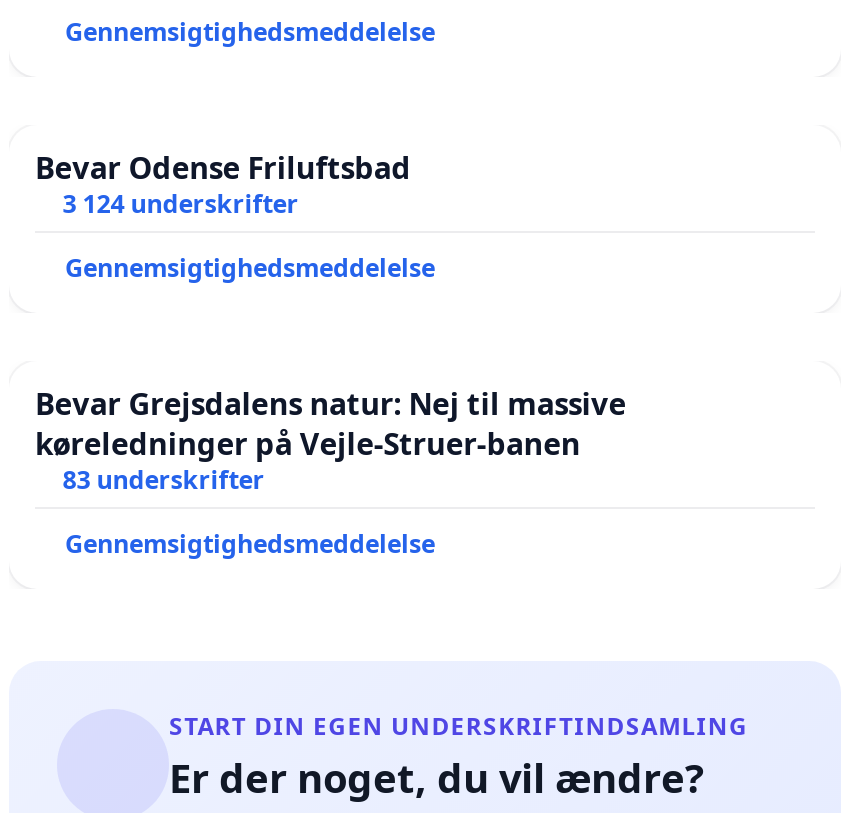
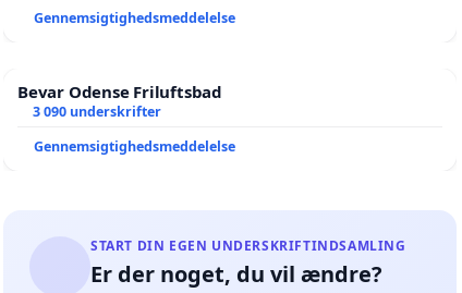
- 3 124 underskrifter
- Gennemsigtighedsmeddelelse
- Bevar Grejsdalens natur: Nej til massive
- køreledninger på Vejle-Struer-banen
- 83 underskrifter
+ 3 090 underskrifter
